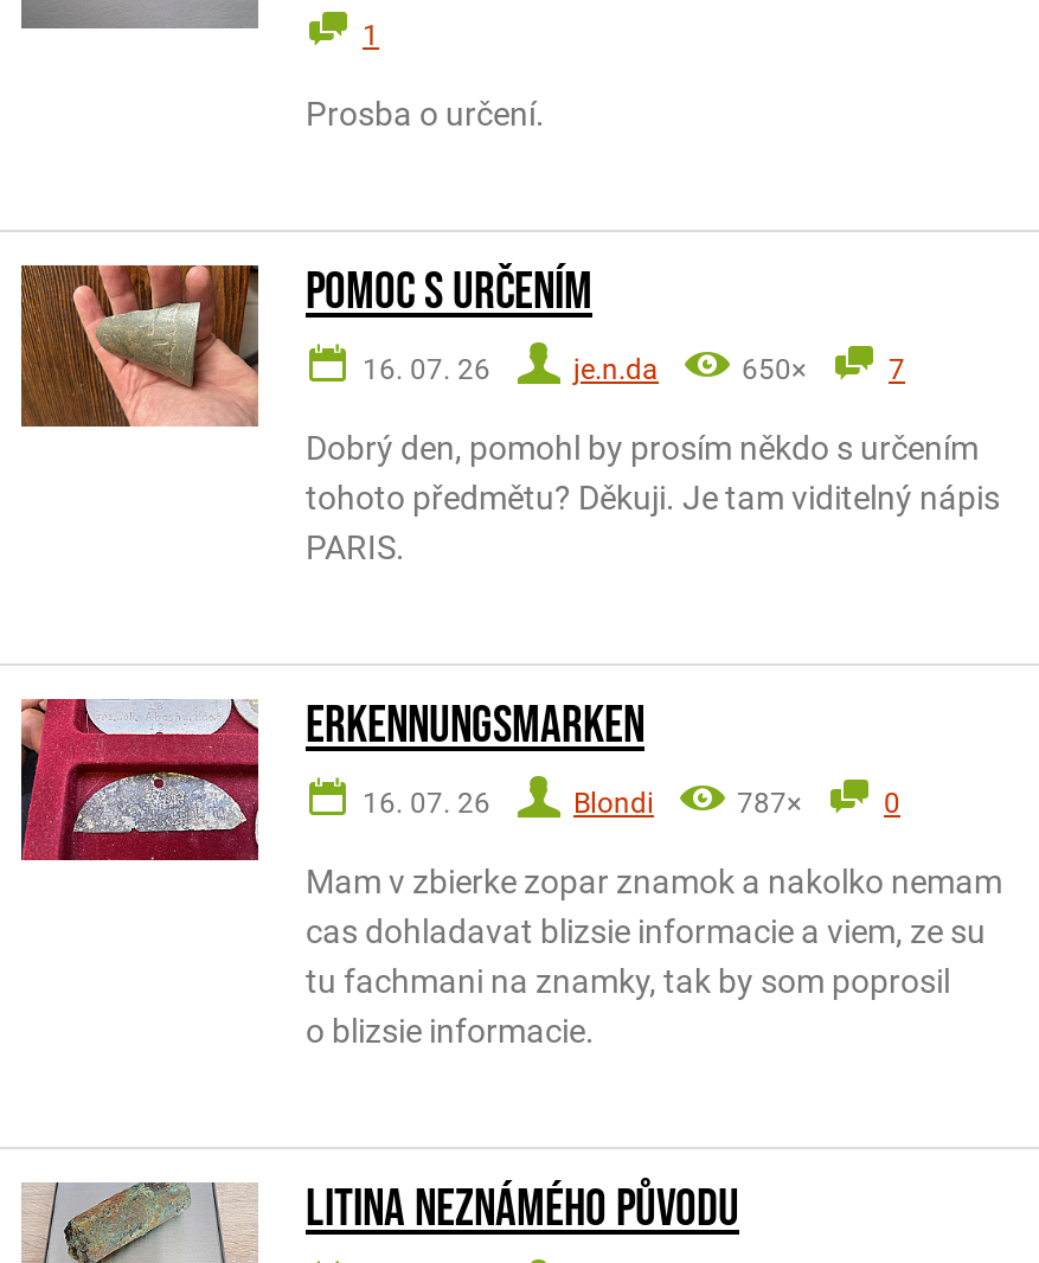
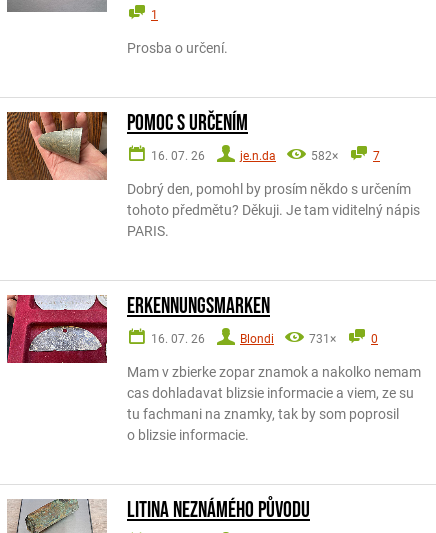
- 650×
+ 582×

- 787×
+ 731×
